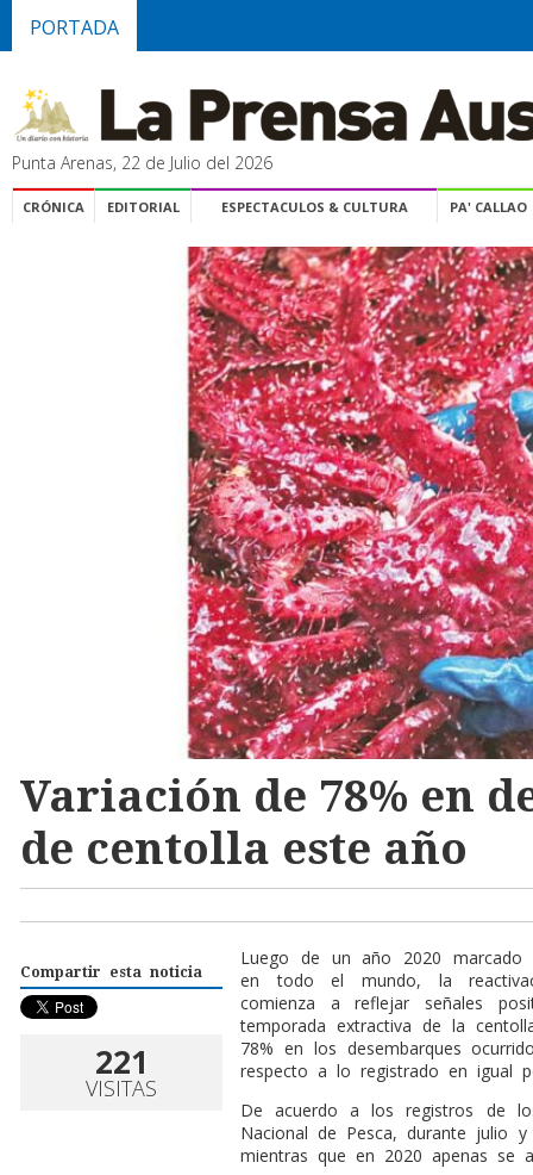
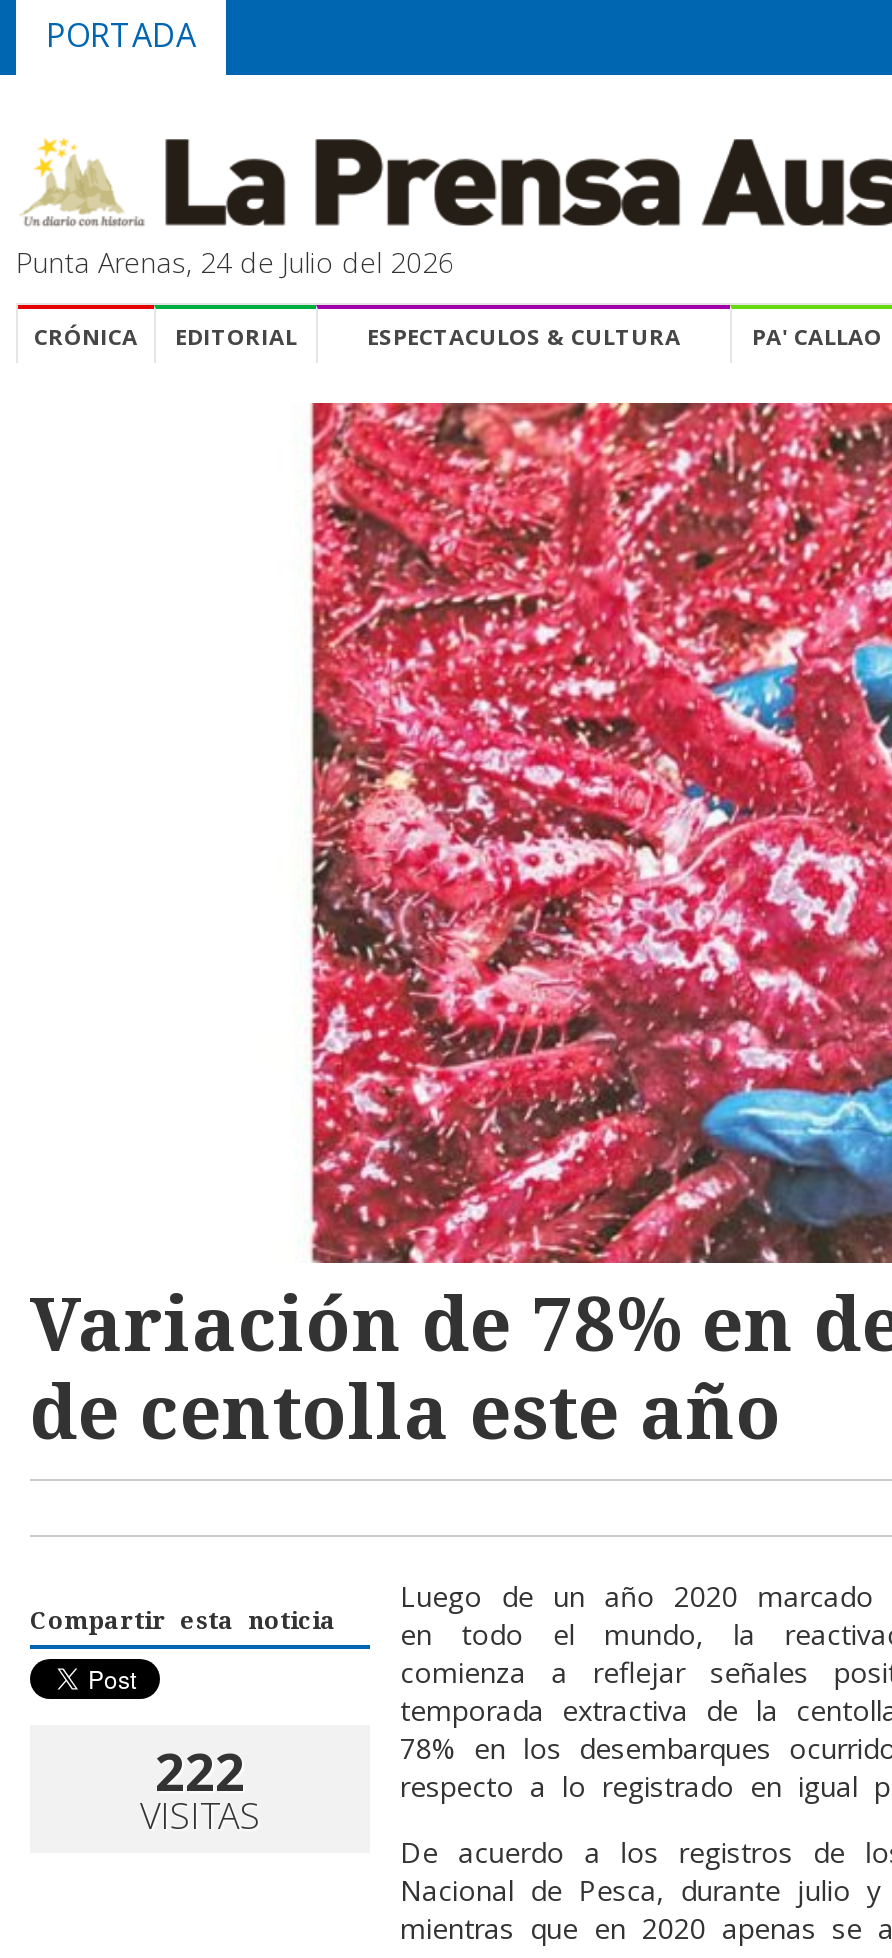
- Punta Arenas, 22 de Julio del 2026
+ Punta Arenas, 24 de Julio del 2026

- 221
+ 222
